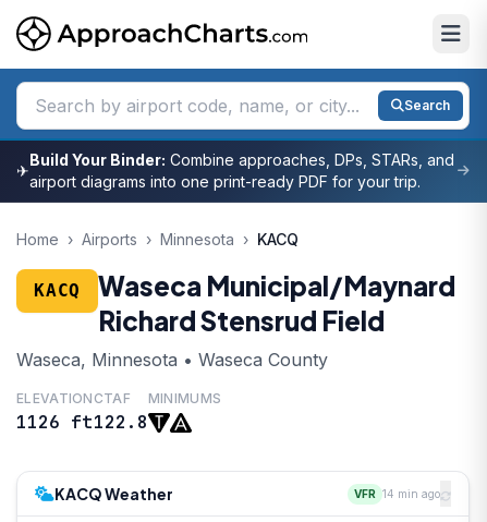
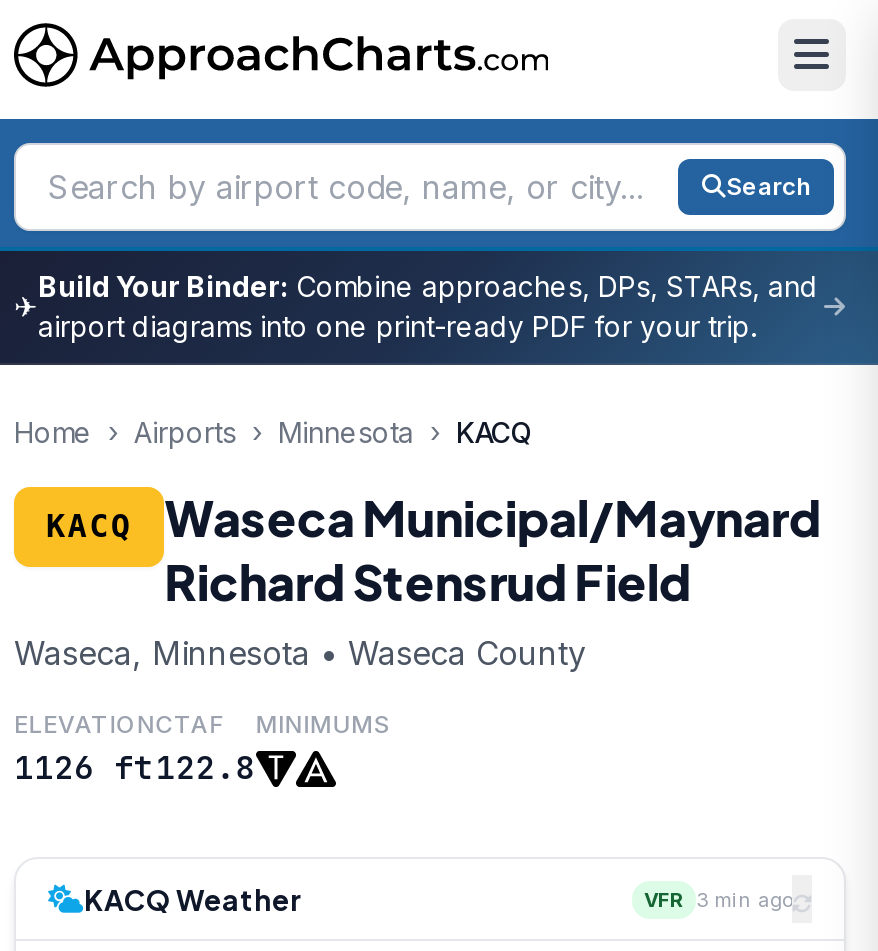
- VFR 14 min ago
+ VFR 3 min ago
